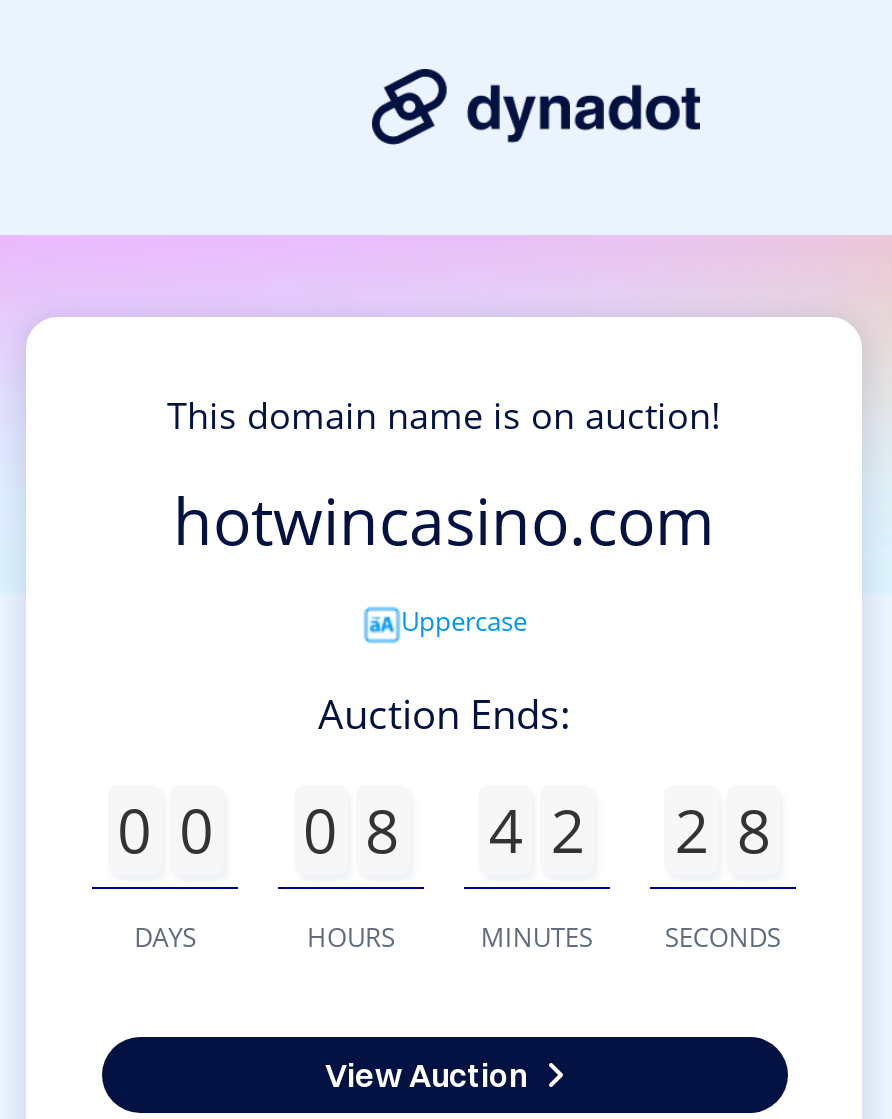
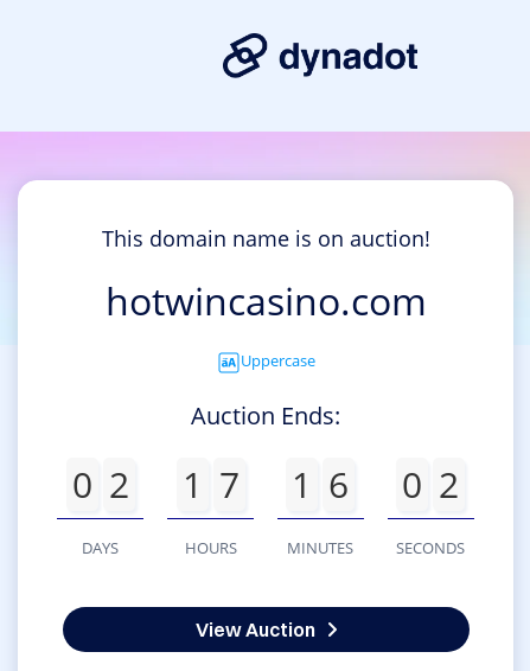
- 0 0
+ 0 2

- 0 8
+ 1 7

- 4 2
+ 1 6

- 2 8
+ 0 2
